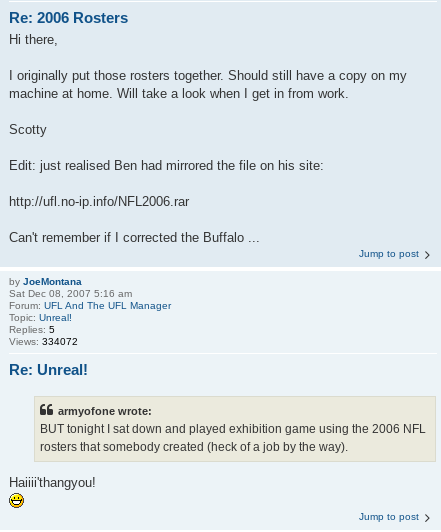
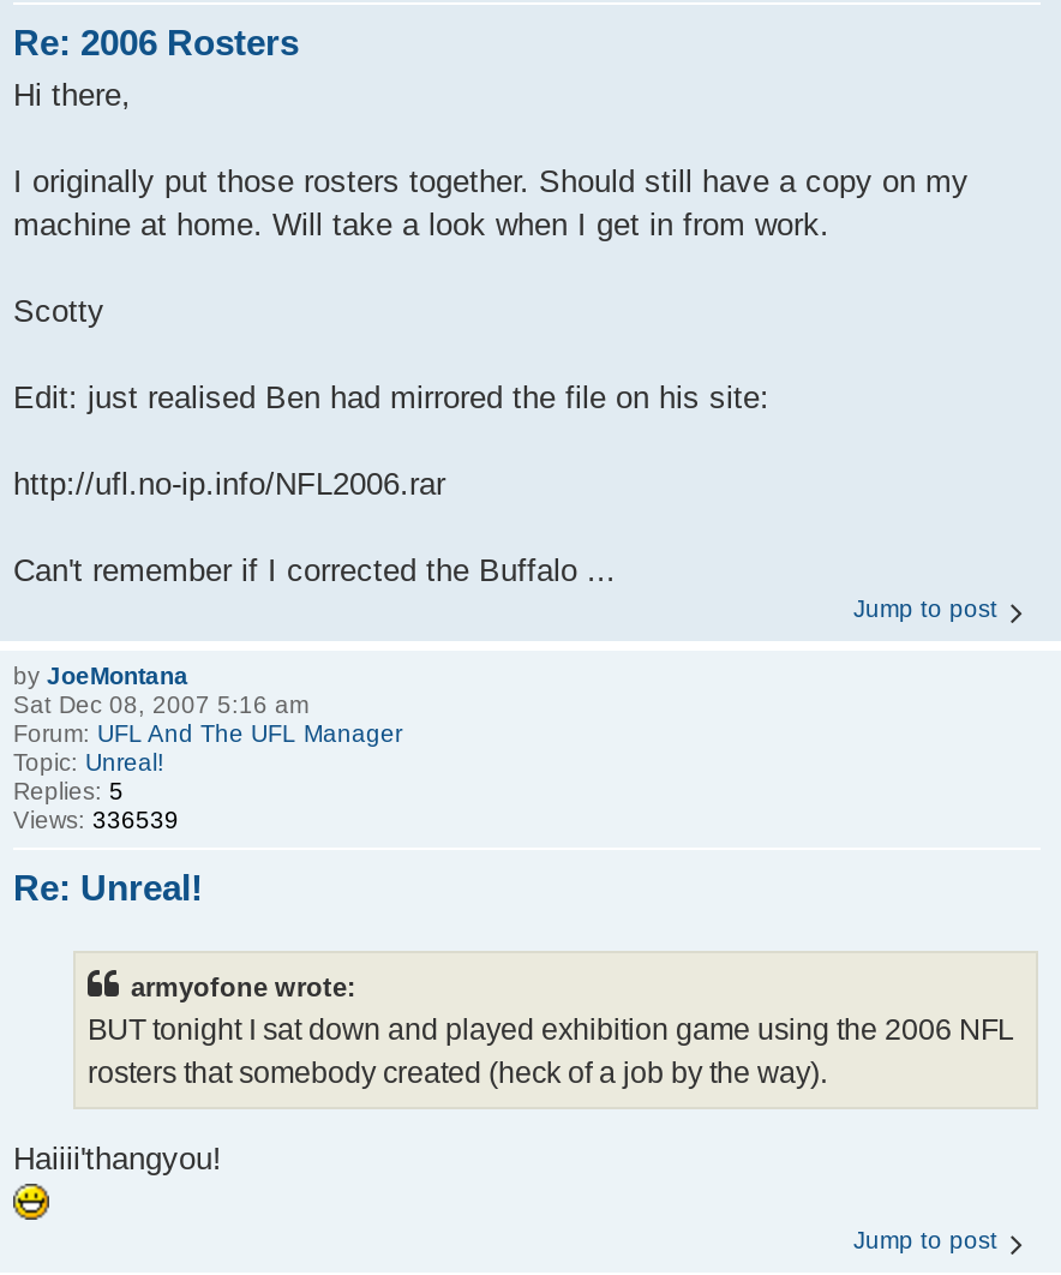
- Views: 334072
+ Views: 336539
